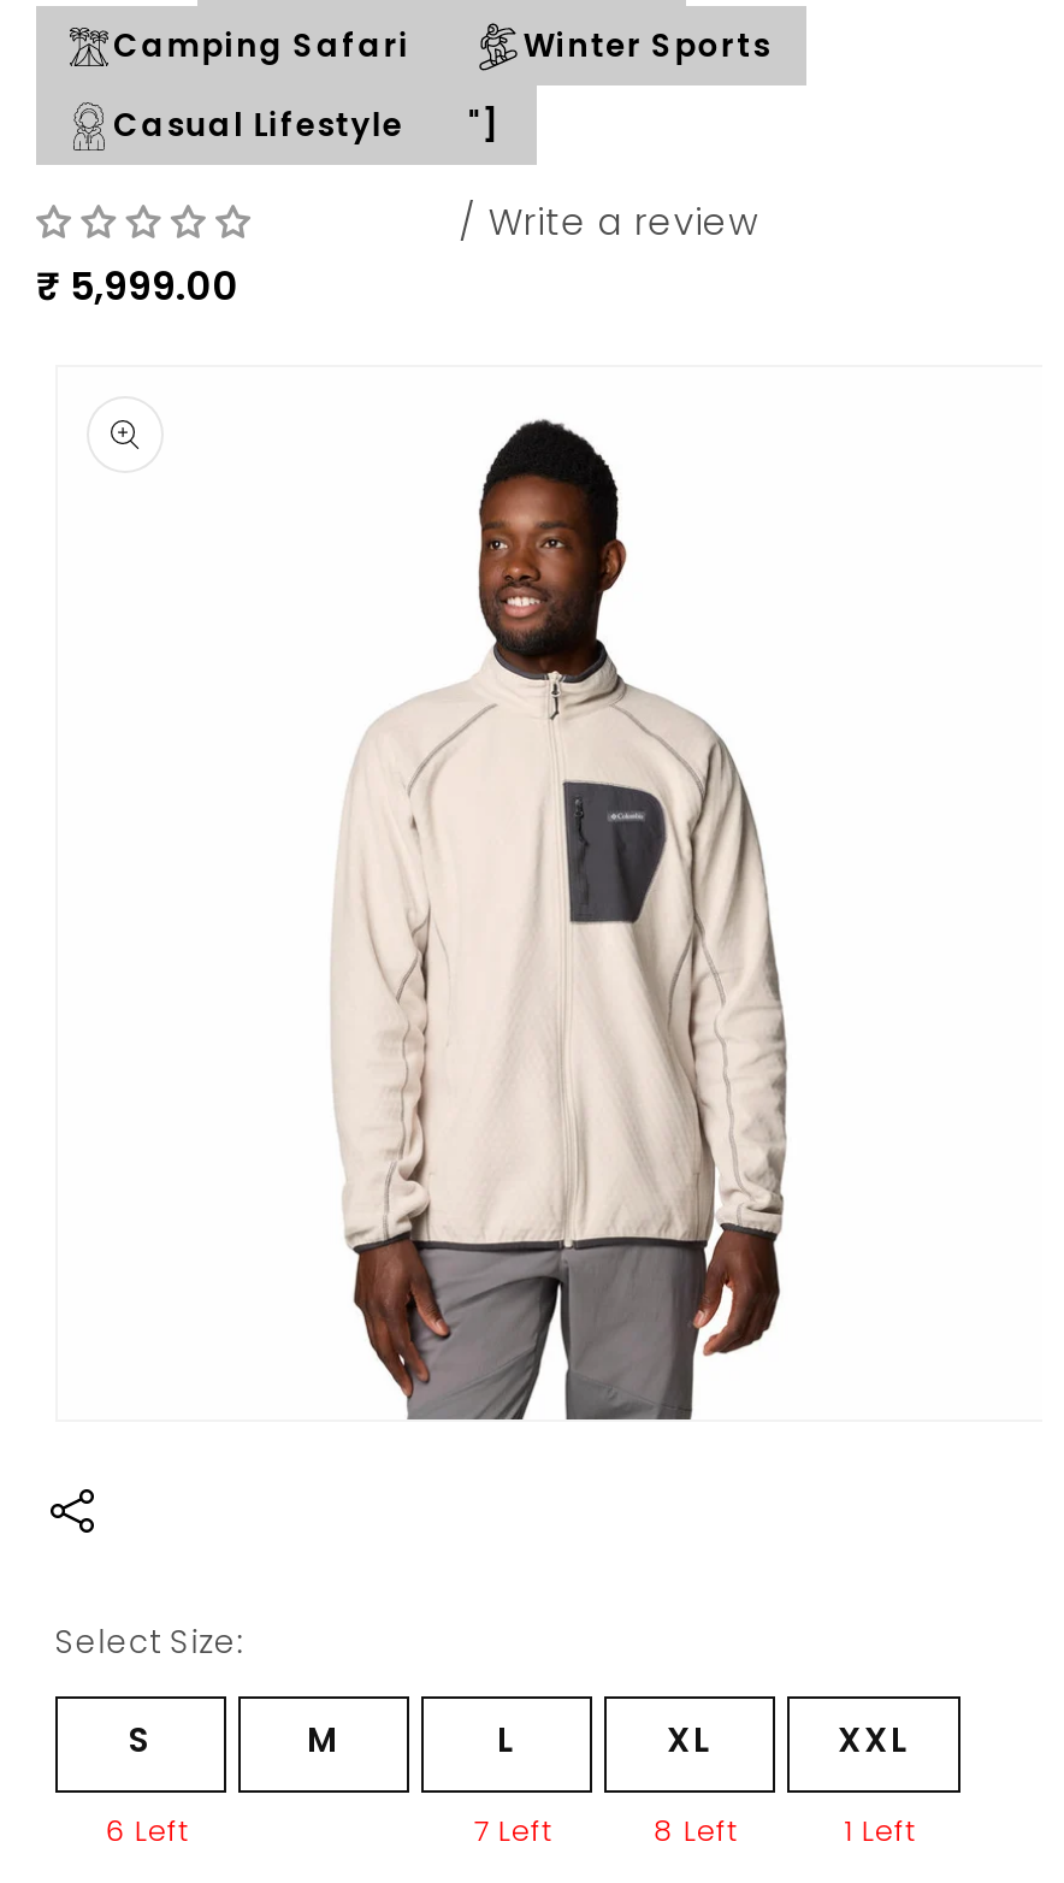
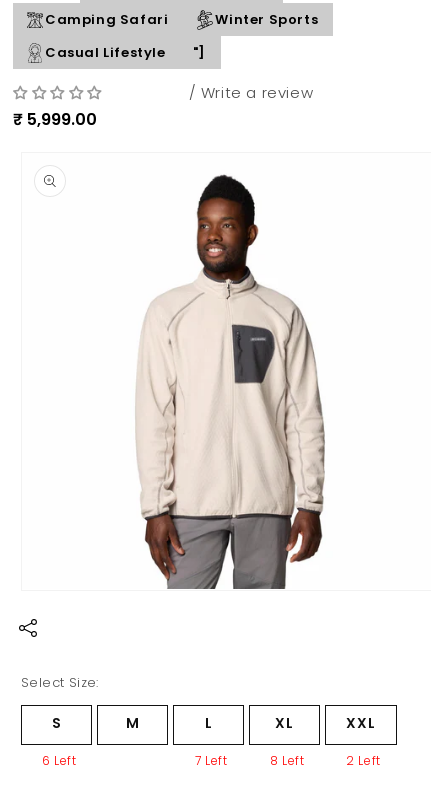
- 1 Left
+ 2 Left
